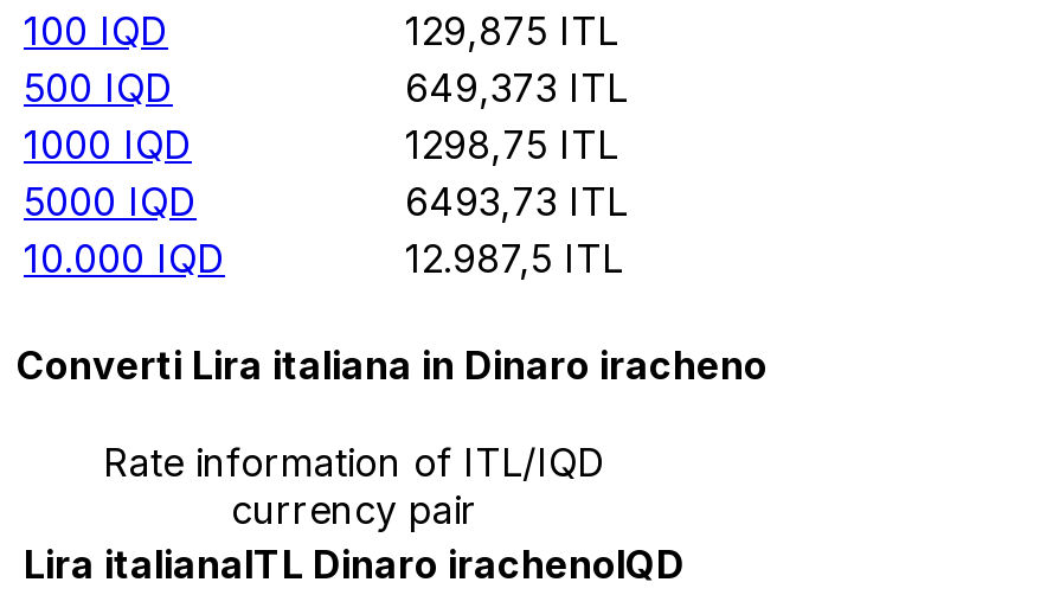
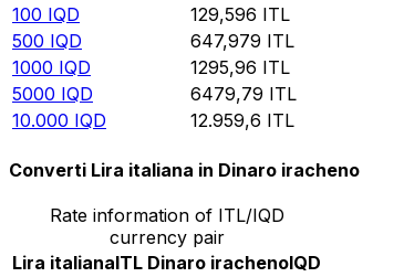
- 129,875 ITL
+ 129,596 ITL

- 649,373 ITL
+ 647,979 ITL

- 1298,75 ITL
+ 1295,96 ITL

- 6493,73 ITL
+ 6479,79 ITL

- 12.987,5 ITL
+ 12.959,6 ITL
